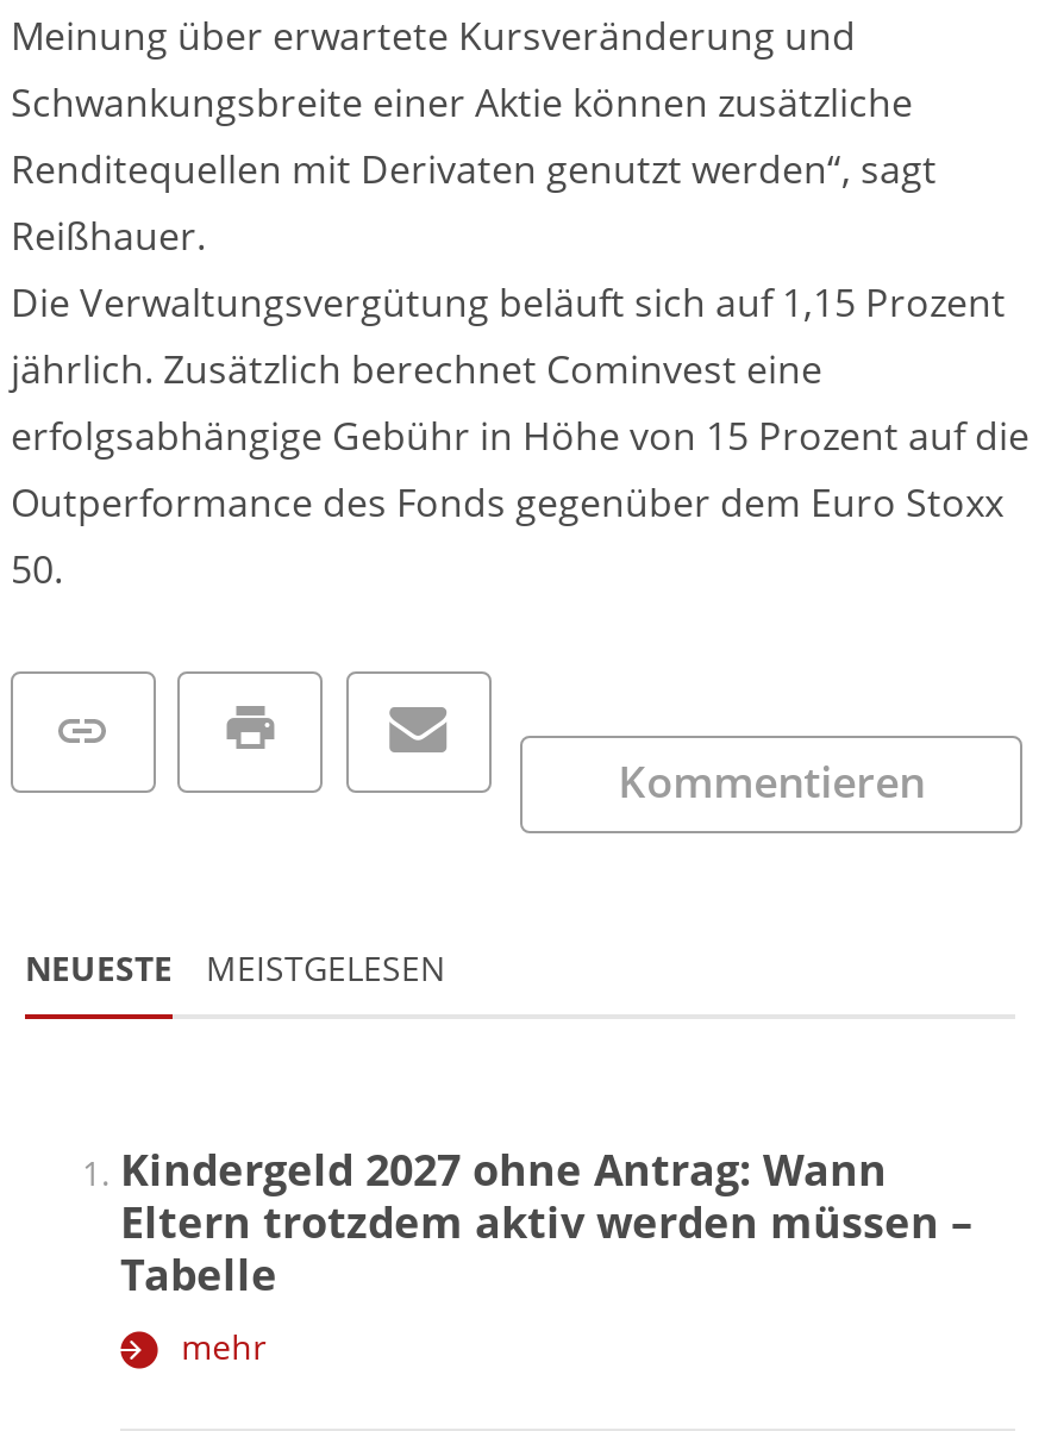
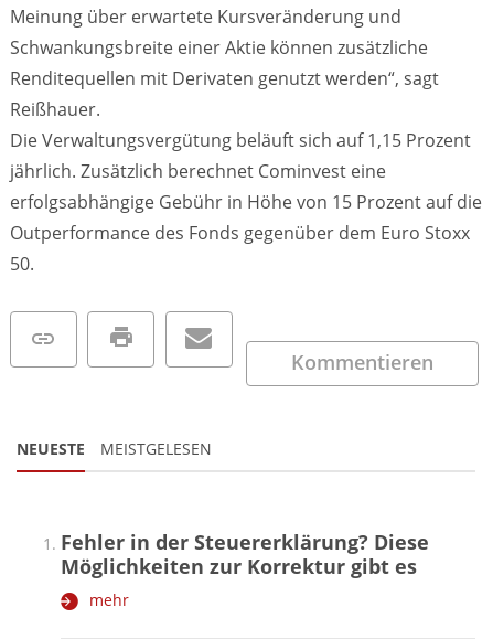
- Kindergeld 2027 ohne Antrag: Wann
- Eltern trotzdem aktiv werden müssen –
- Tabelle
+ Fehler in der Steuererklärung? Diese
+ Möglichkeiten zur Korrektur gibt es
